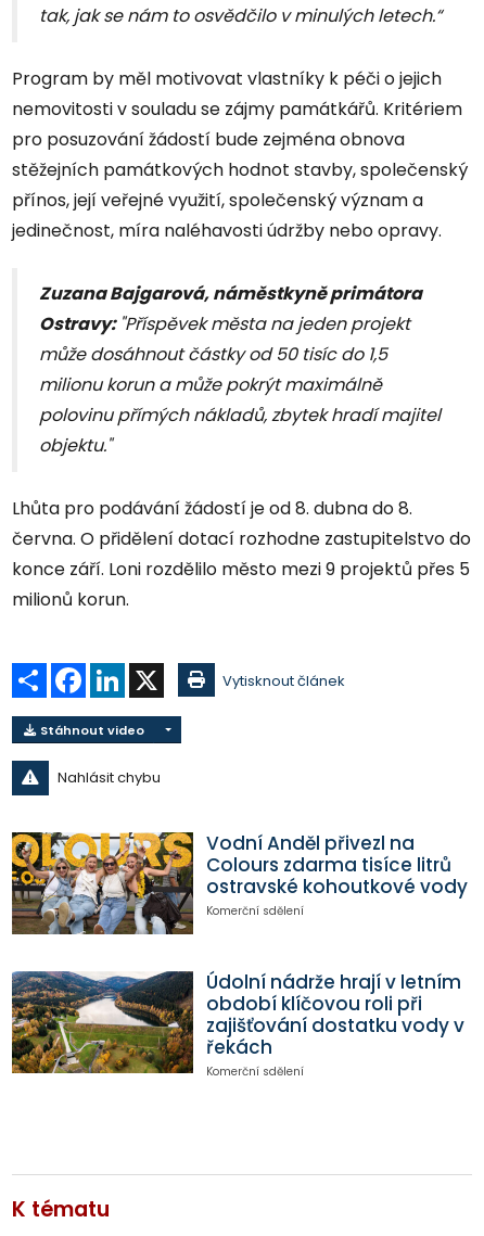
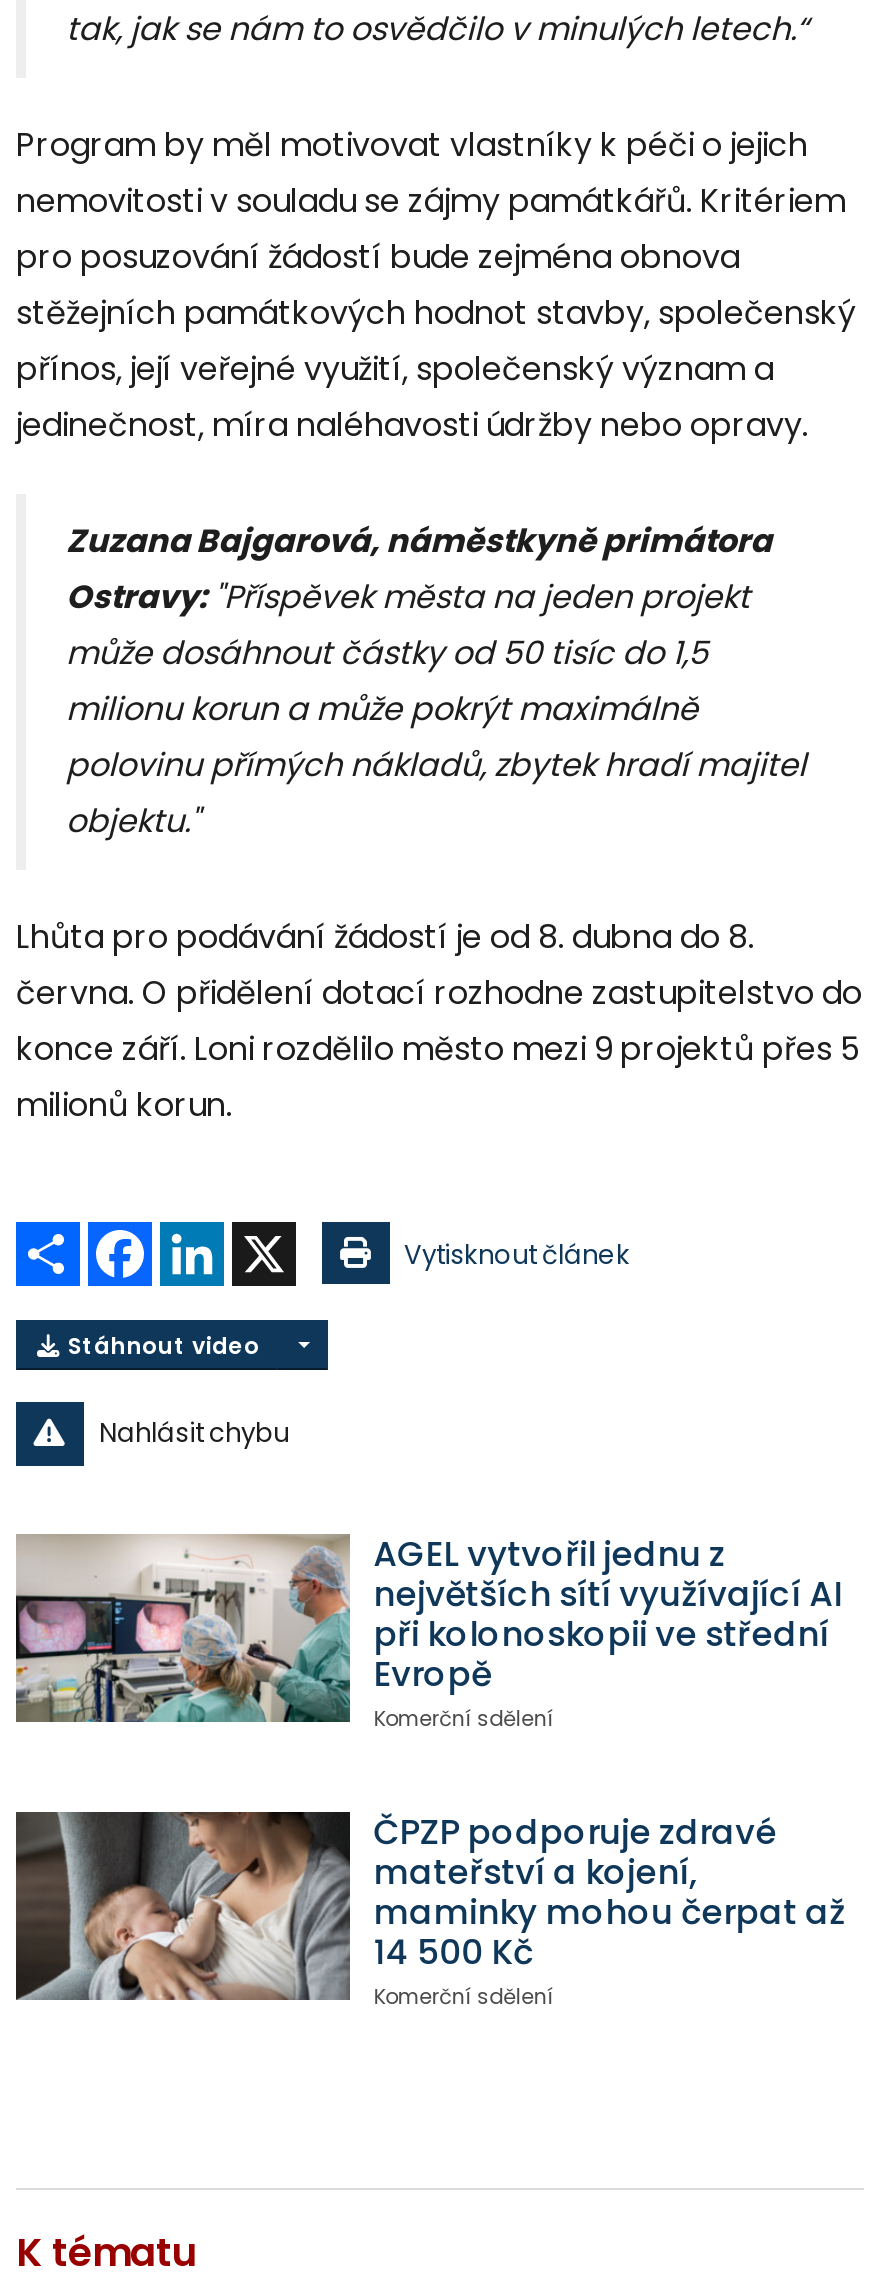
- [image]
- Vodní Anděl přivezl na
- Colours zdarma tisíce litrů
- ostravské kohoutkové vody
+ [image]
+ AGEL vytvořil jednu z
+ největších sítí využívající AI
+ při kolonoskopii ve střední
+ Evropě

- [image]
- Údolní nádrže hrají v letním
- období klíčovou roli při
- zajišťování dostatku vody v
- řekách
+ [image]
+ ČPZP podporuje zdravé
+ mateřství a kojení,
+ maminky mohou čerpat až
+ 14 500 Kč
